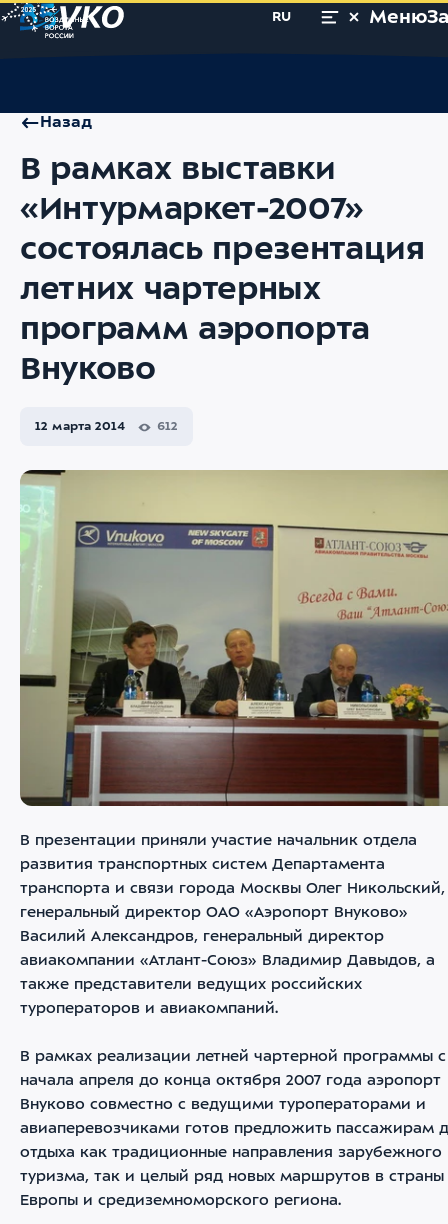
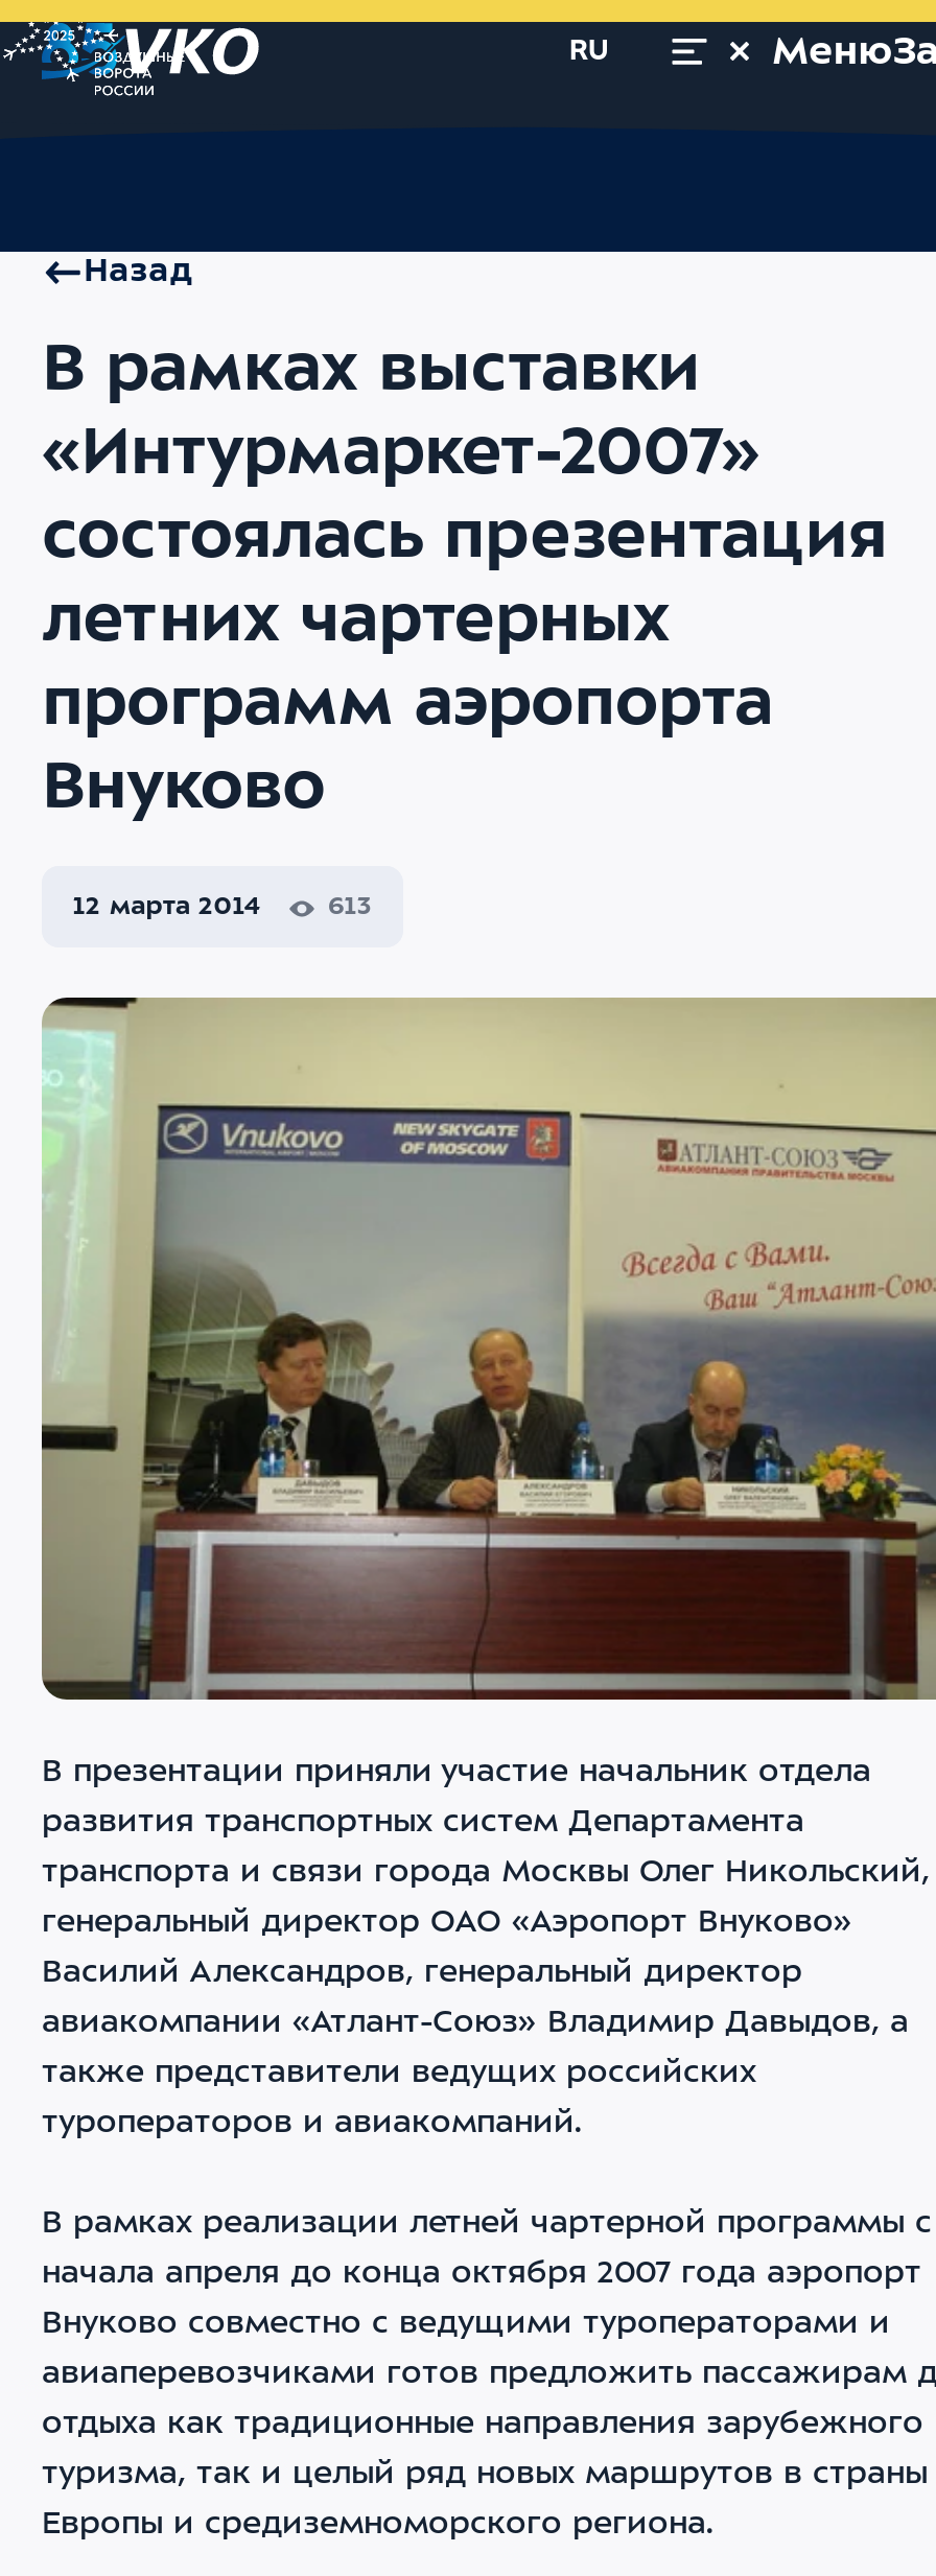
- 612
+ 613
